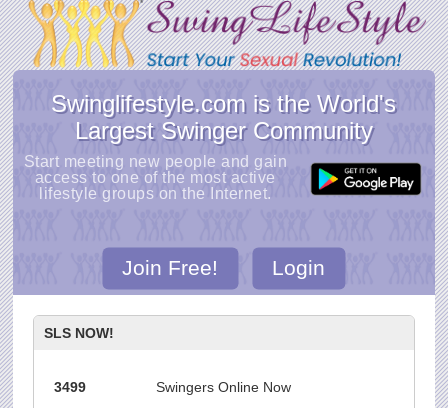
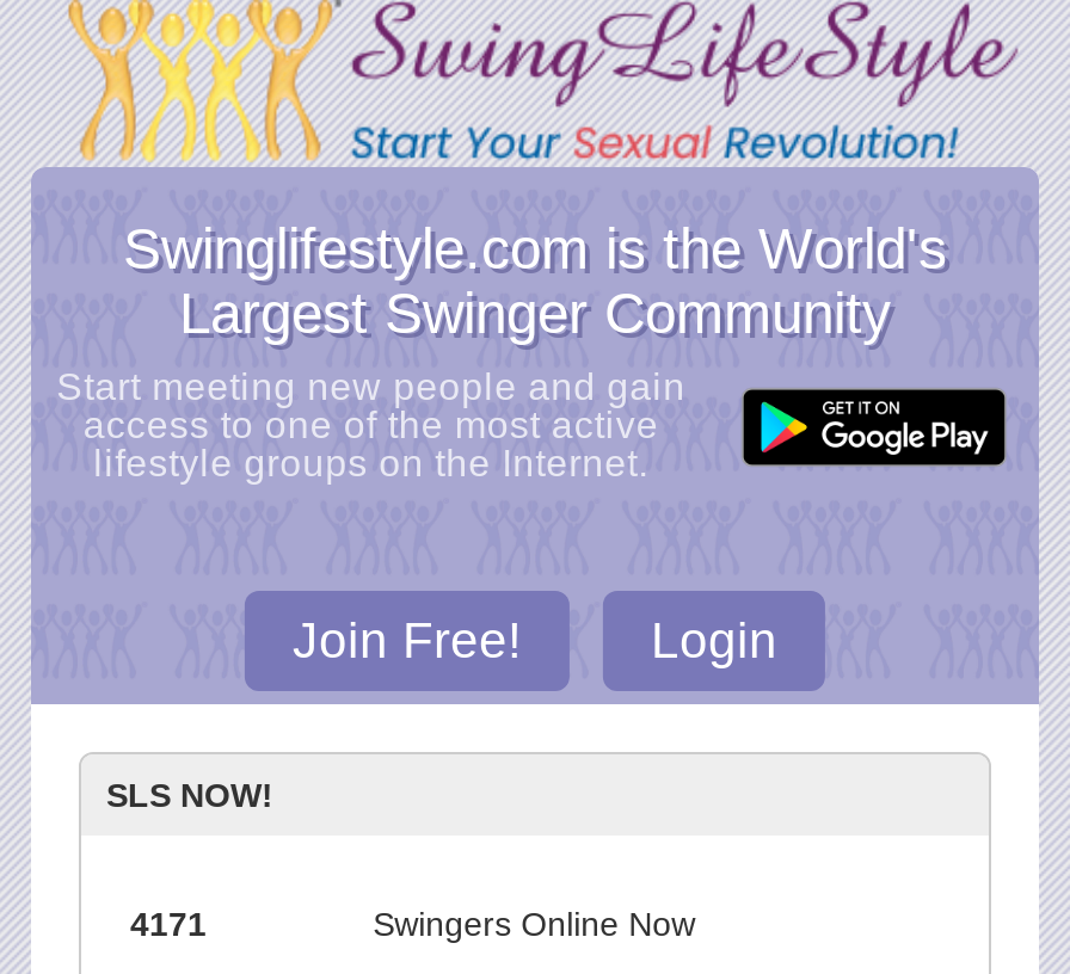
- 3499
+ 4171
